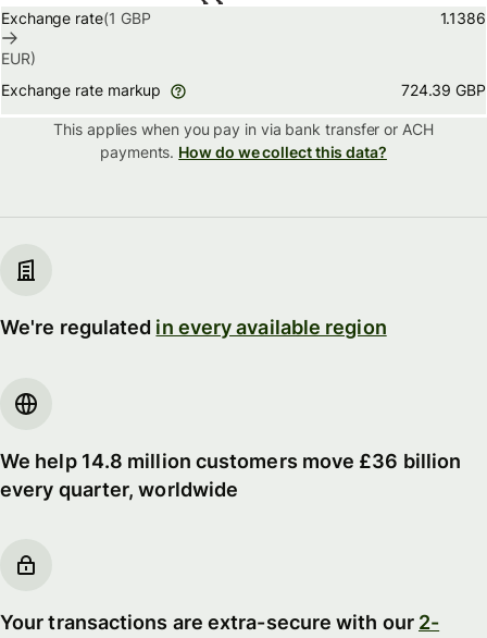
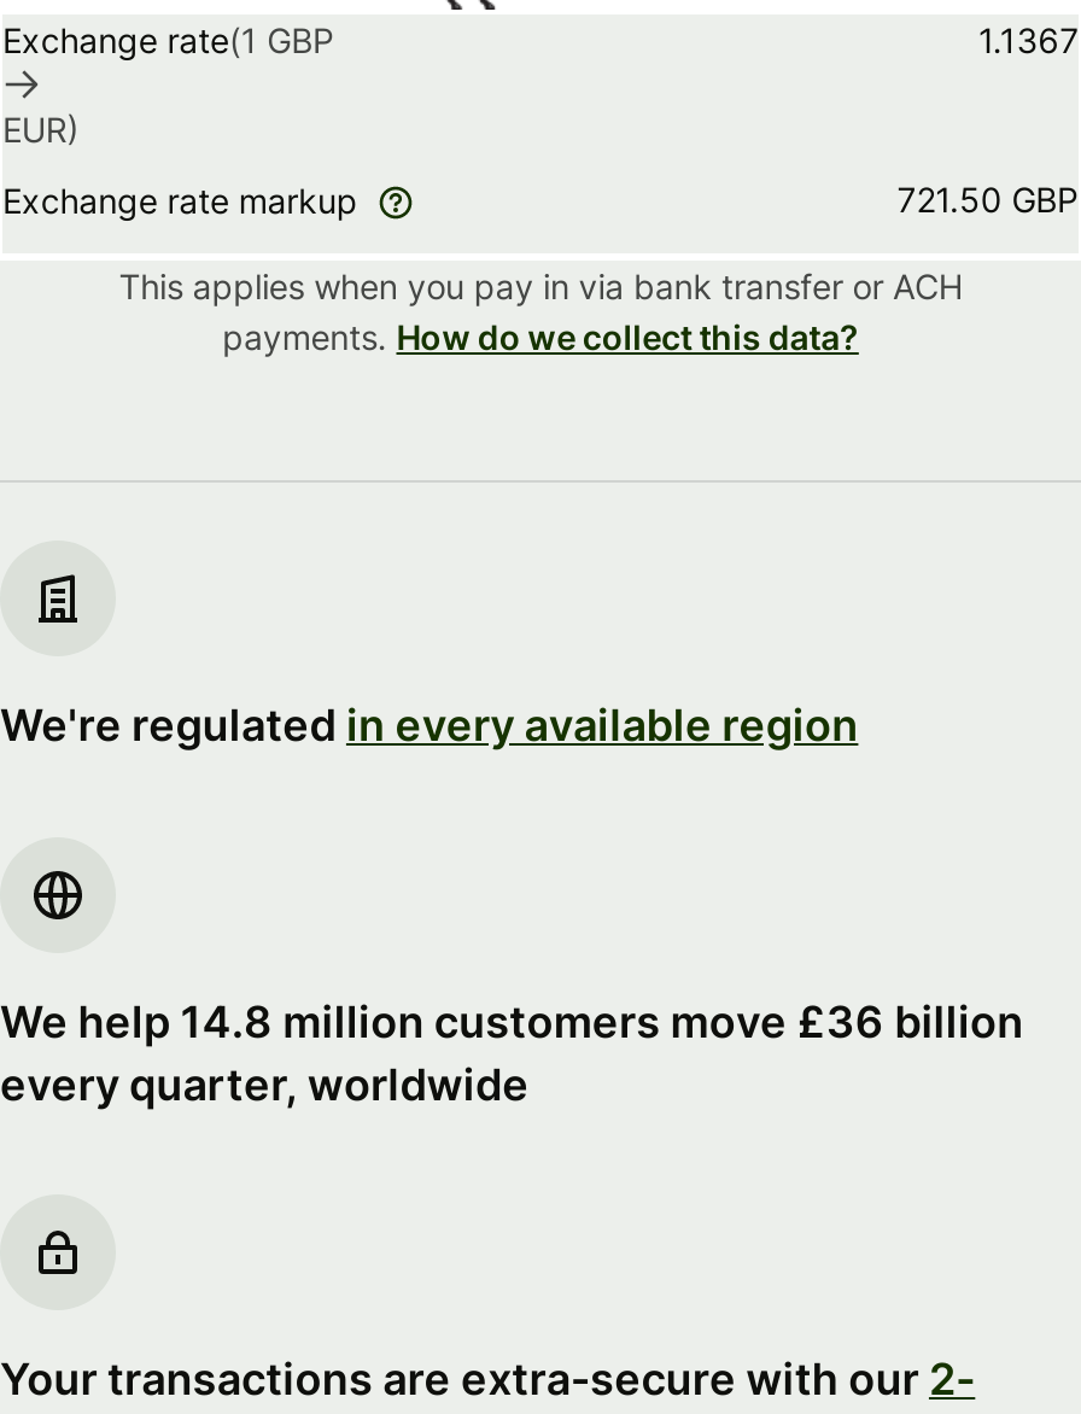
- 1.1386
+ 1.1367

- 724.39 GBP
+ 721.50 GBP
